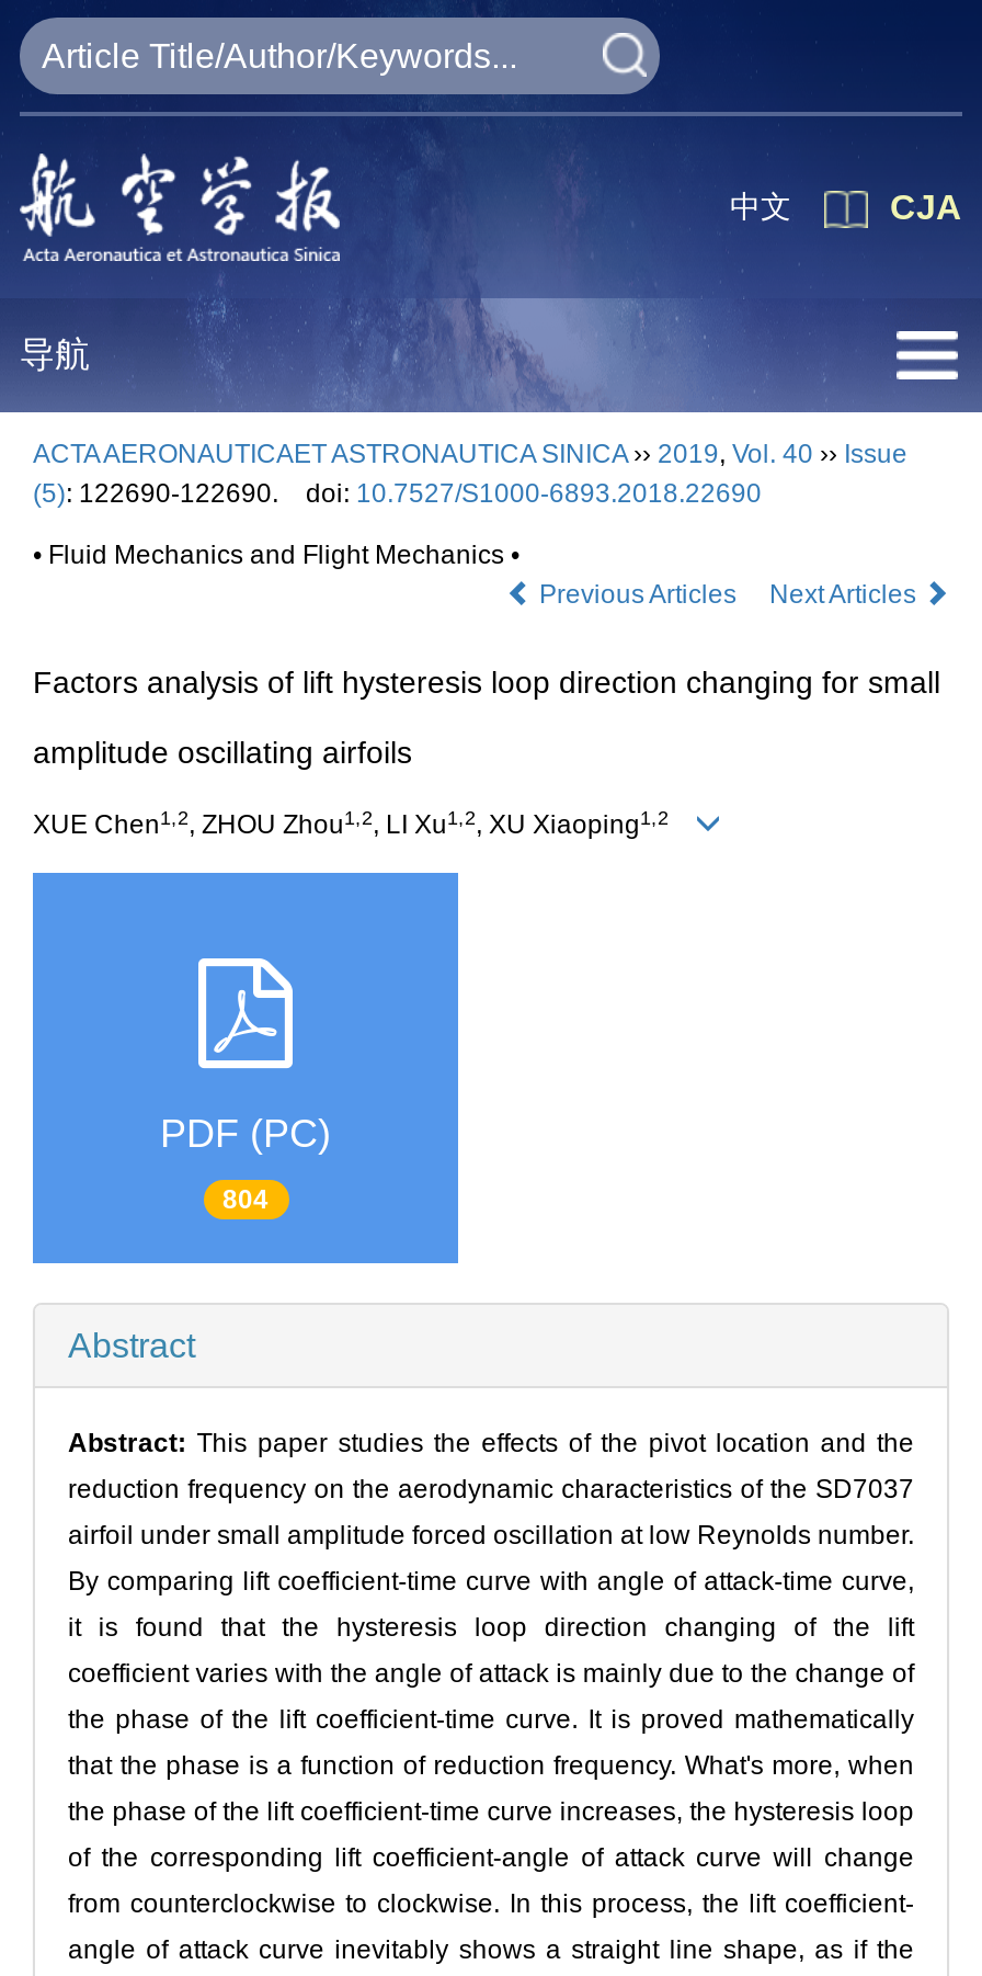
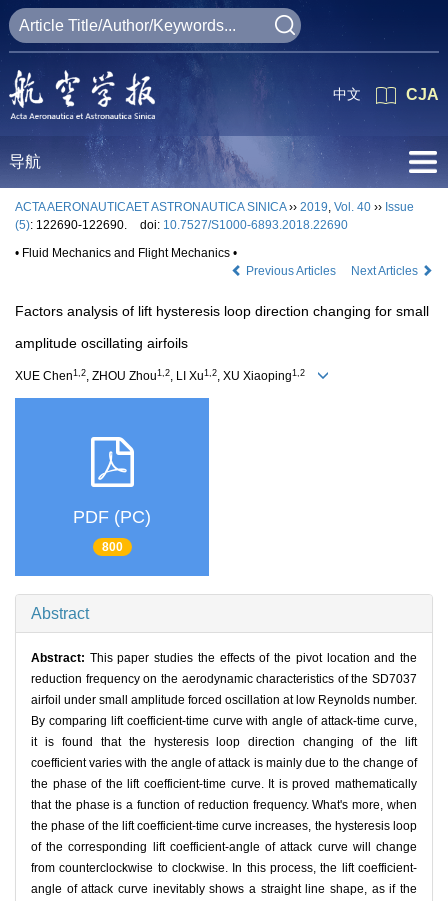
- 804
+ 800
